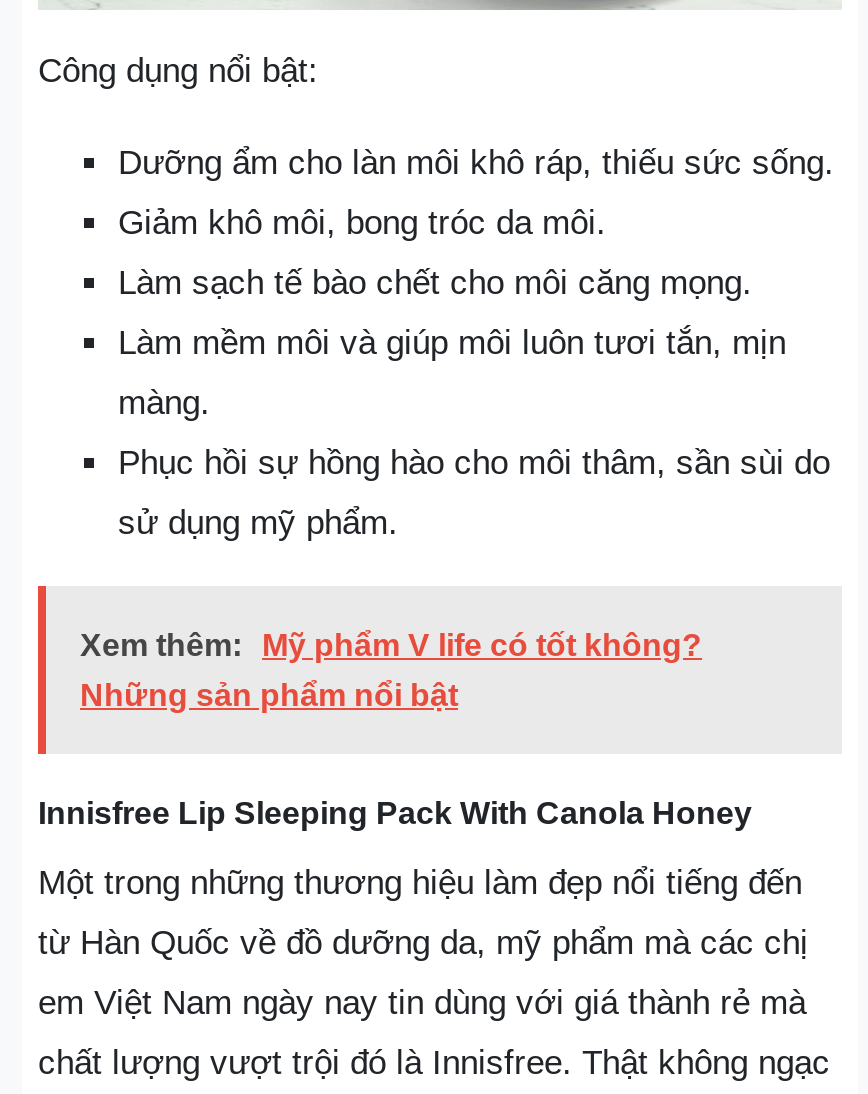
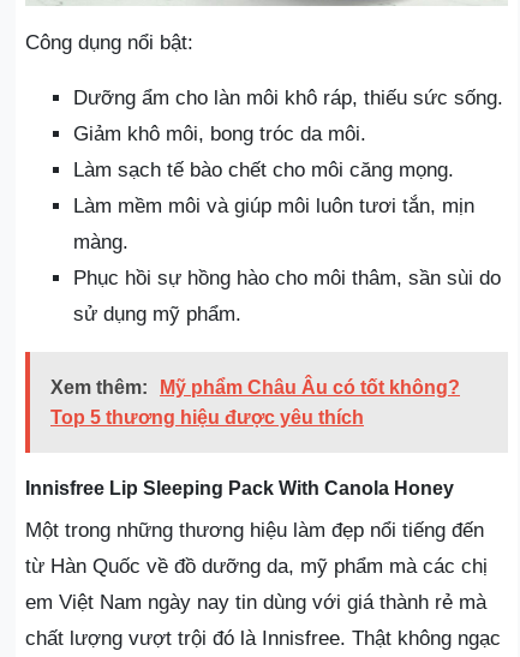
- Xem thêm: Mỹ phẩm V life có tốt không?
+ Xem thêm: Mỹ phẩm Châu Âu có tốt không?

- Những sản phẩm nổi bật
+ Top 5 thương hiệu được yêu thích
